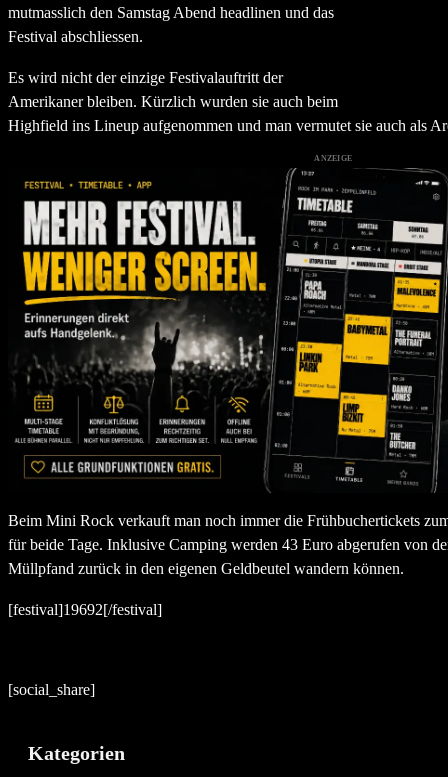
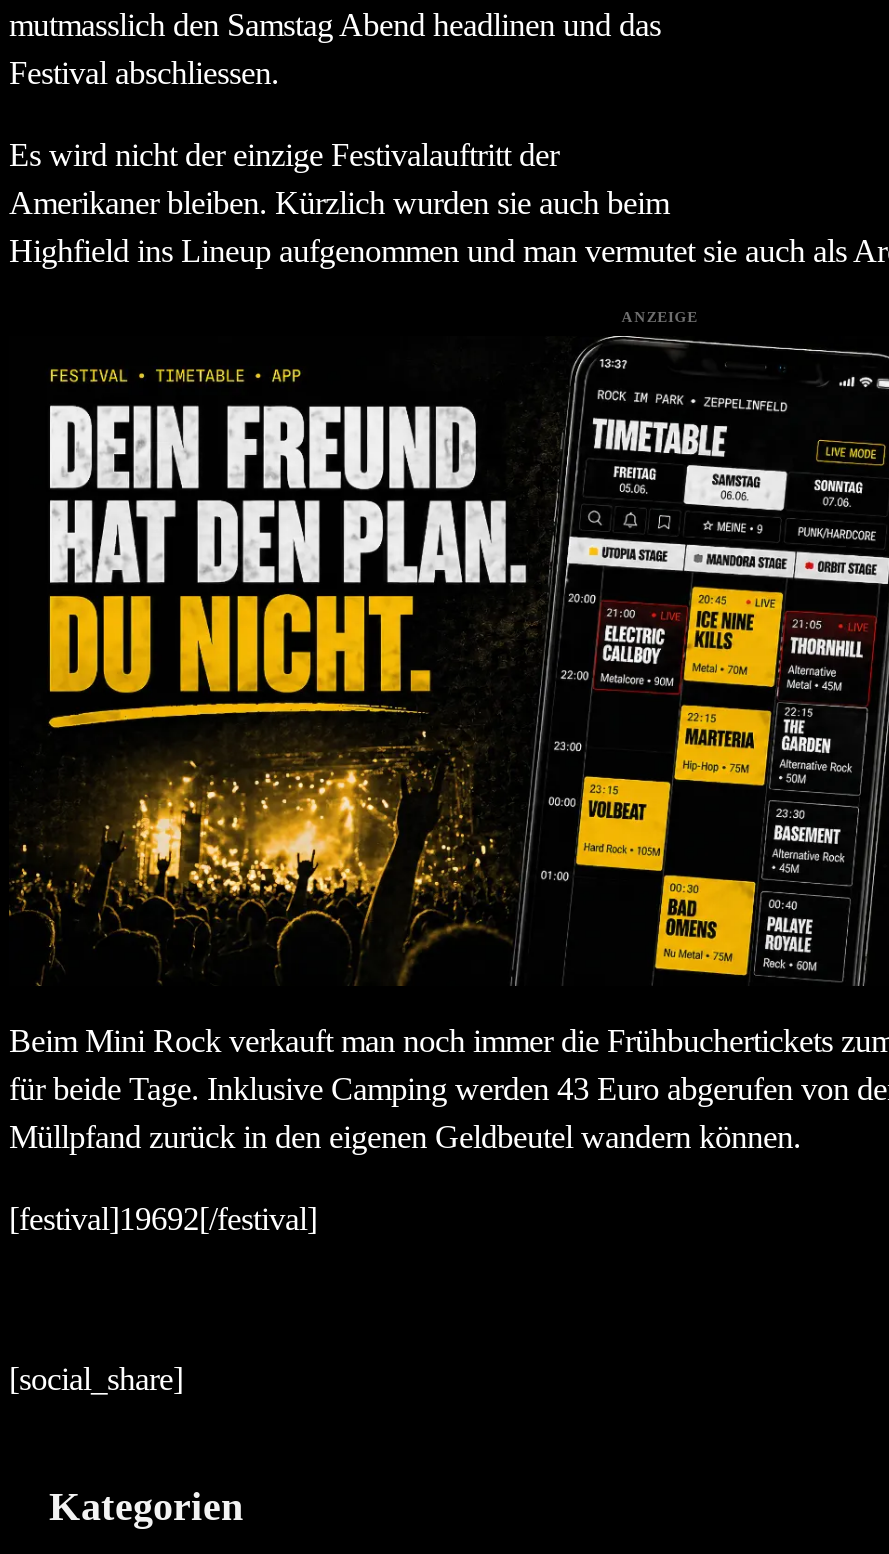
- [image]
+ [image]
